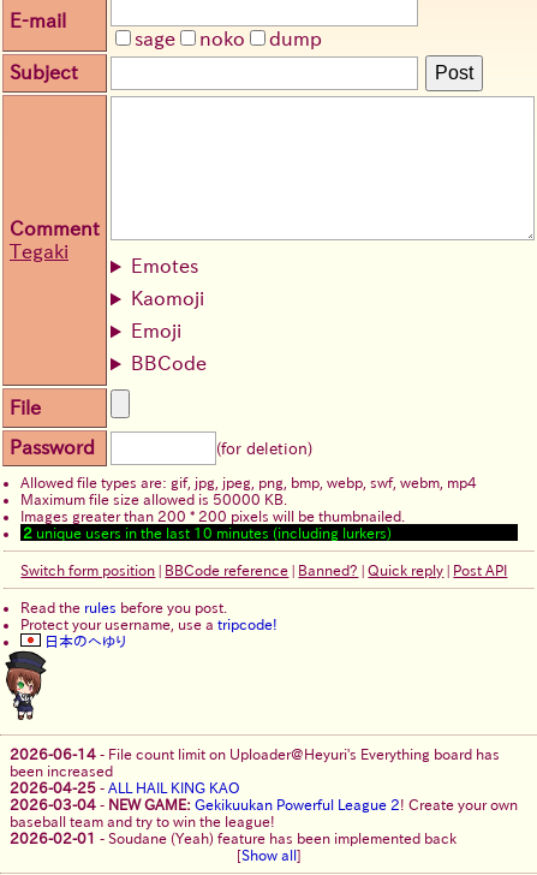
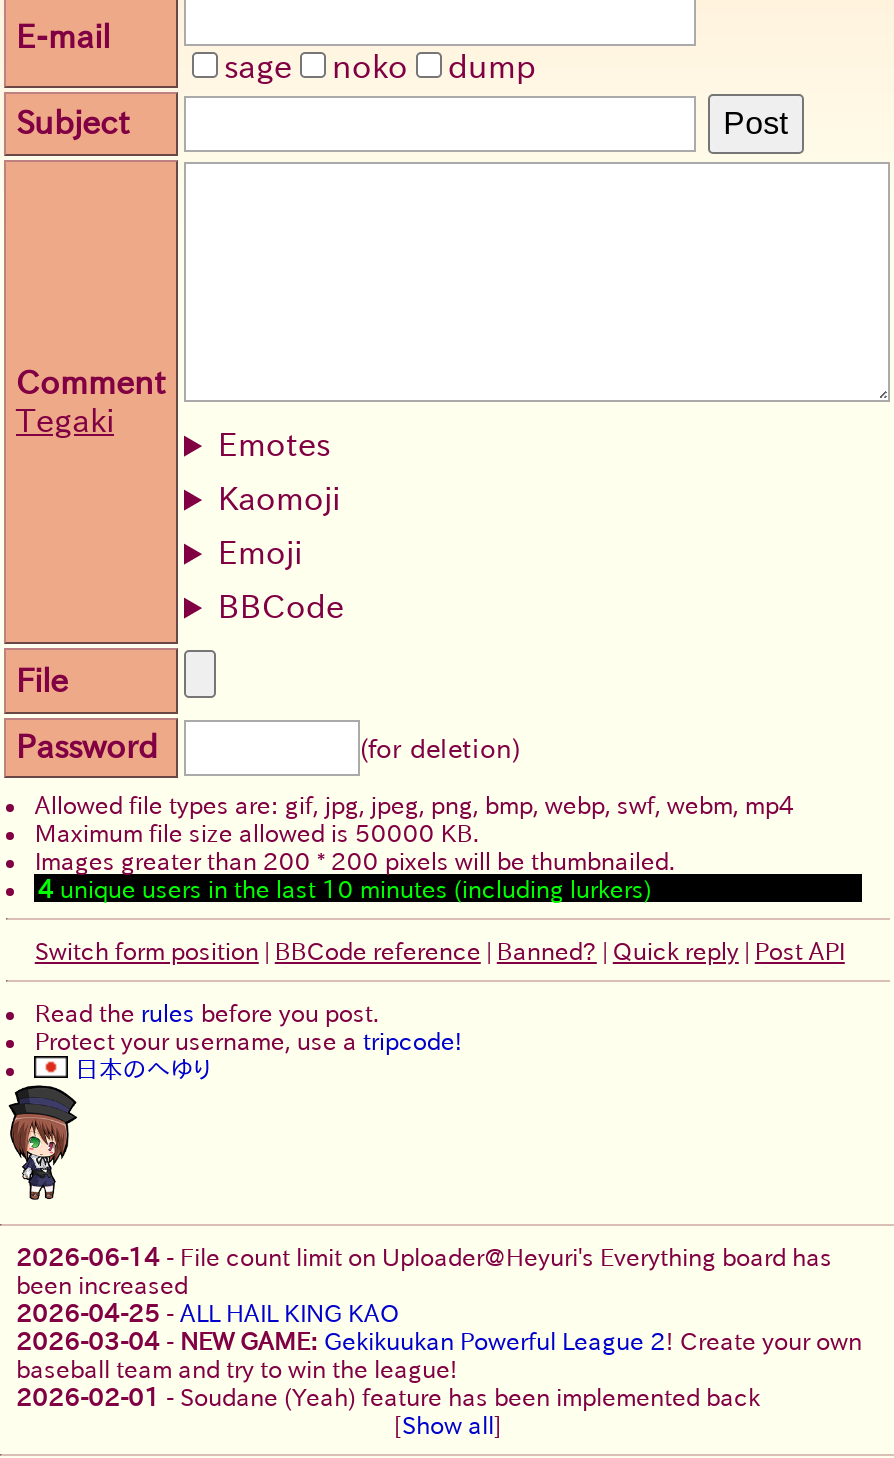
- 2 unique users in the last 10 minutes (including lurkers)
+ 4 unique users in the last 10 minutes (including lurkers)
